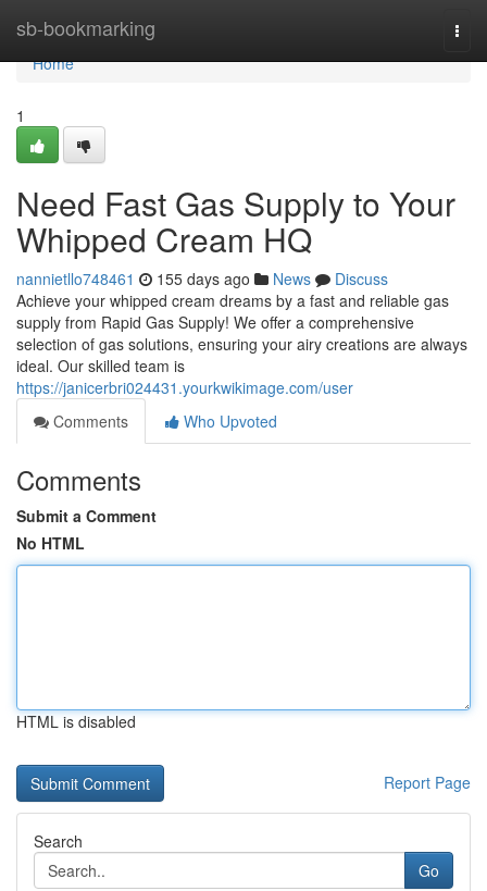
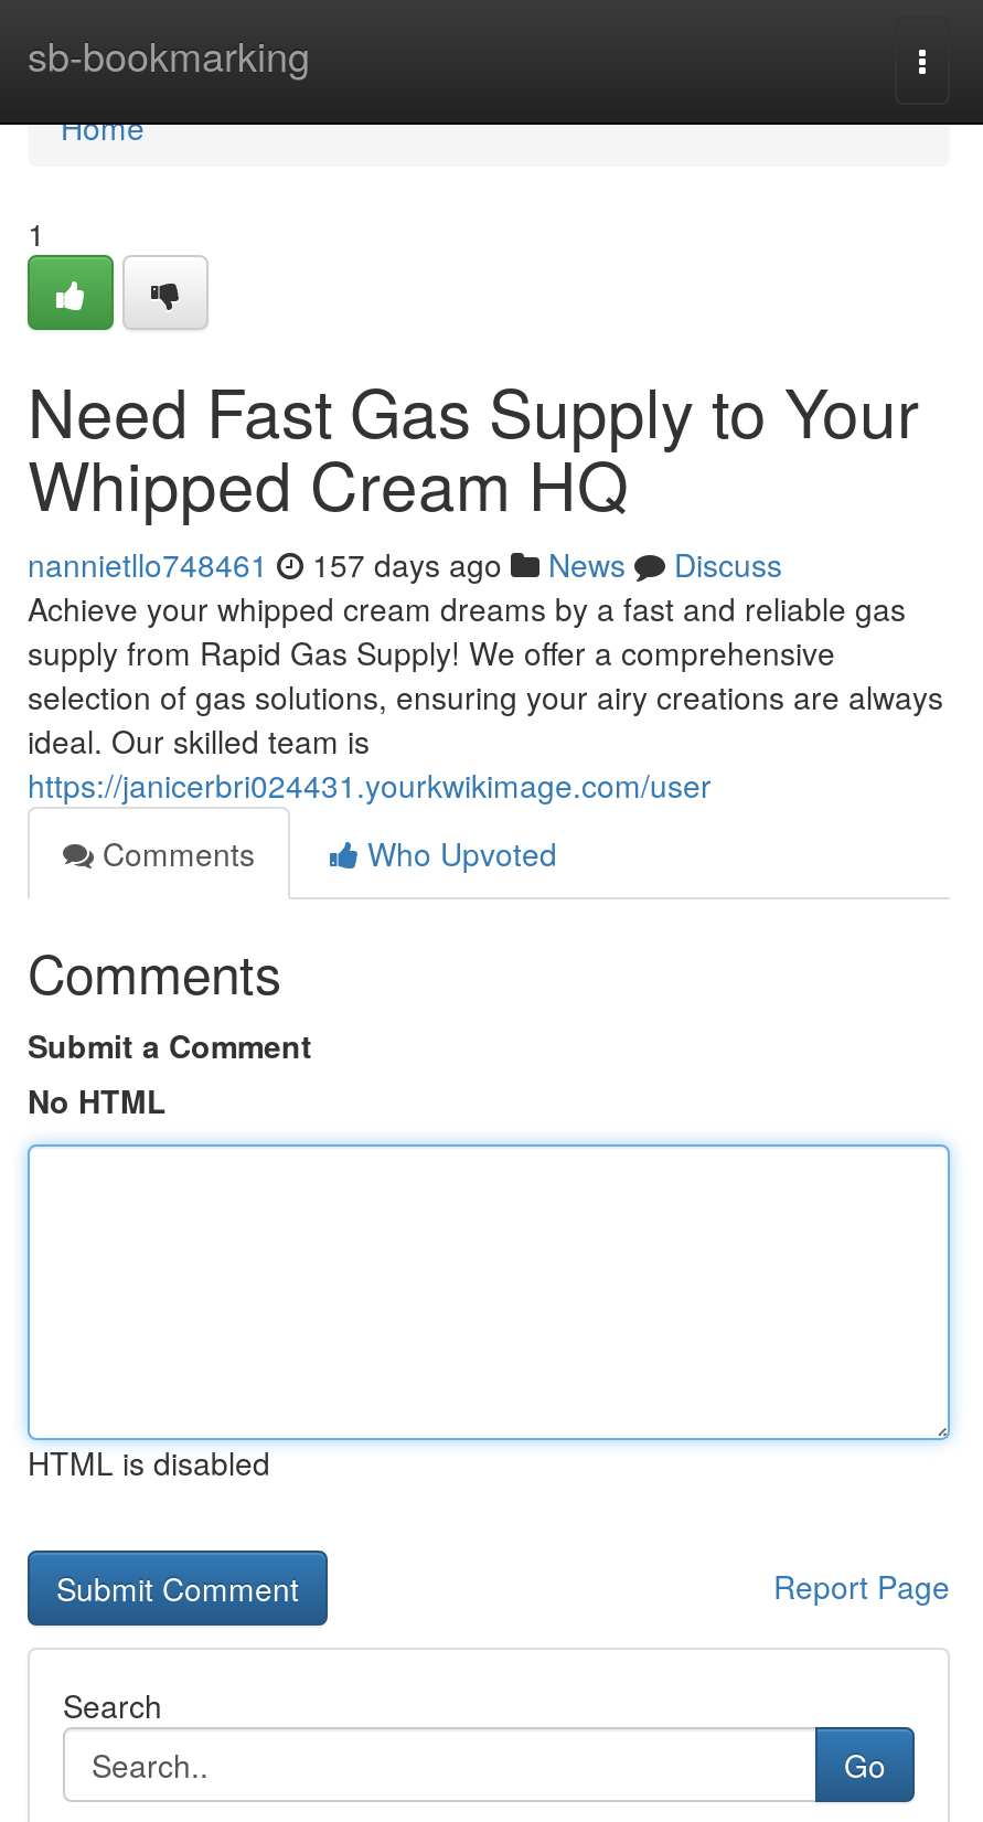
- nannietllo748461 155 days ago News Discuss
+ nannietllo748461 157 days ago News Discuss
